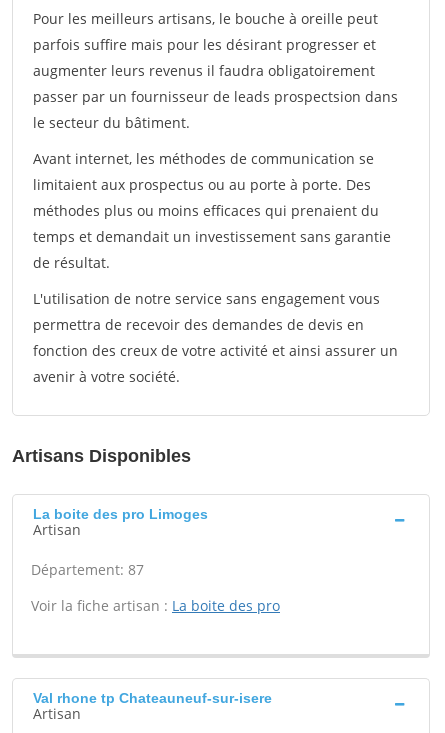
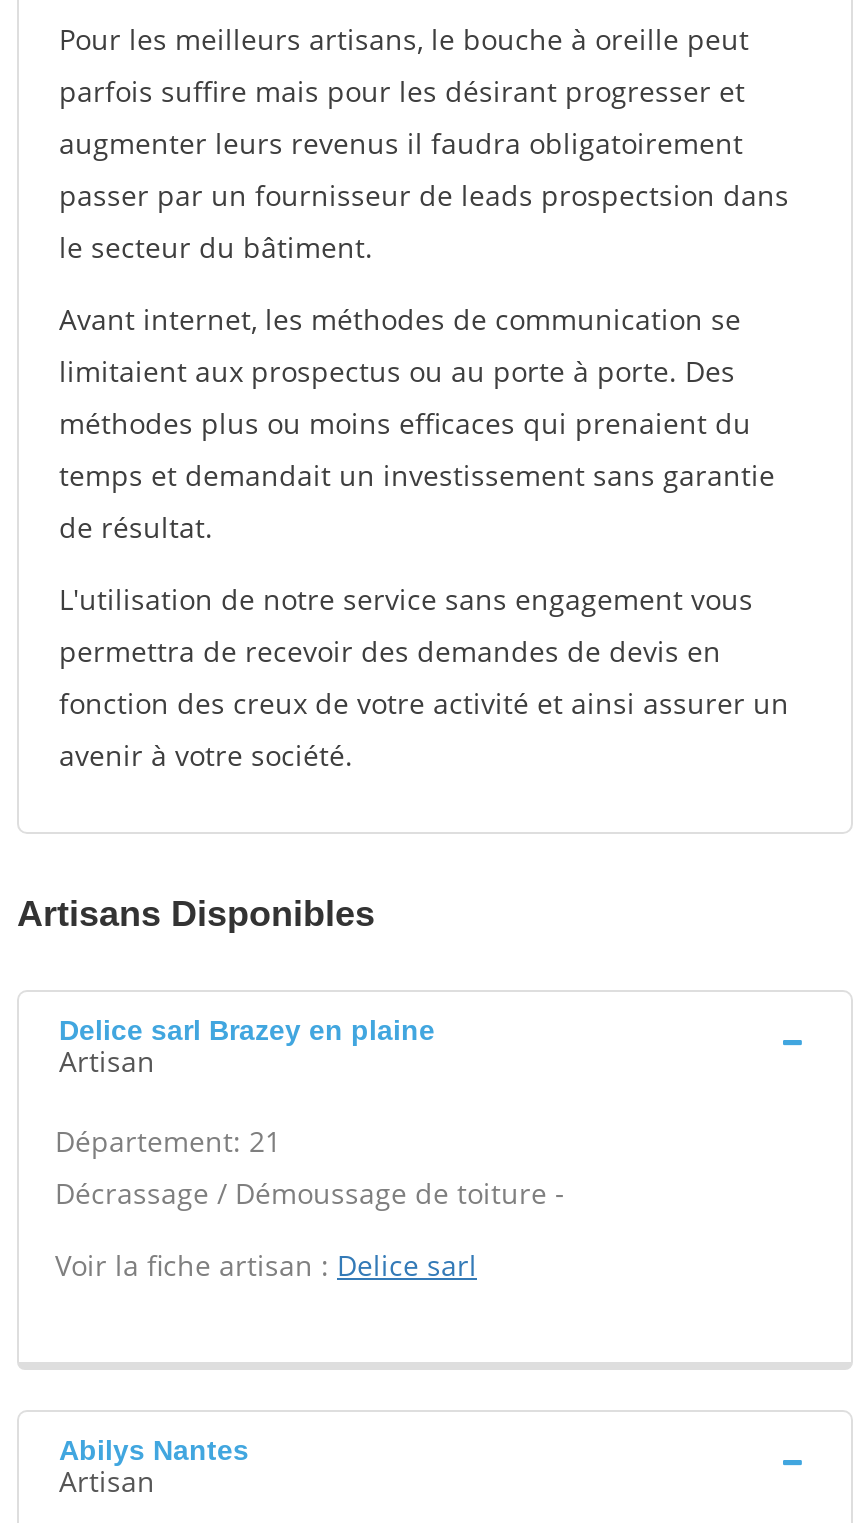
- La boite des pro Limoges
+ Delice sarl Brazey en plaine

- Département: 87
+ Département: 21
+ Décrassage / Démoussage de toiture -

- Voir la fiche artisan : La boite des pro
+ Voir la fiche artisan : Delice sarl

- Val rhone tp Chateauneuf-sur-isere
+ Abilys Nantes
